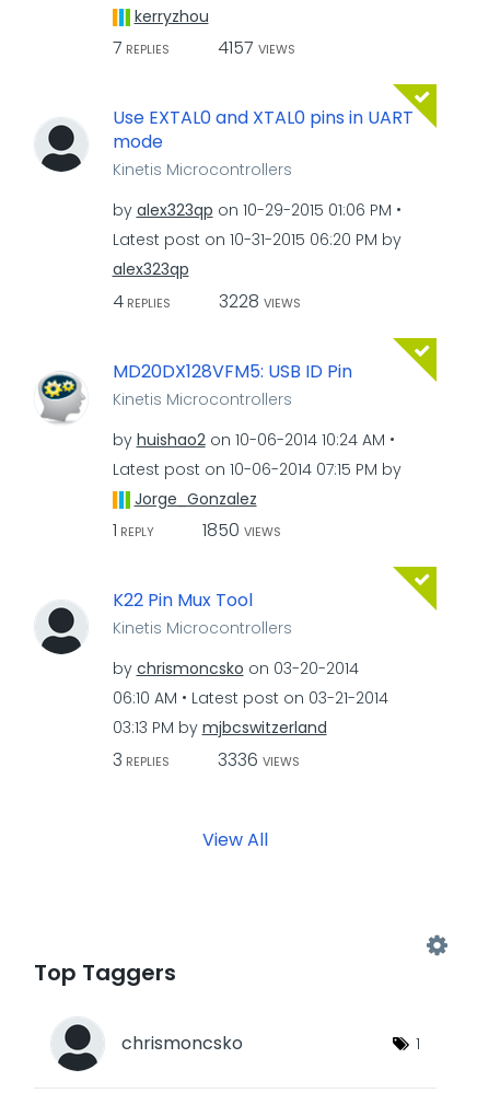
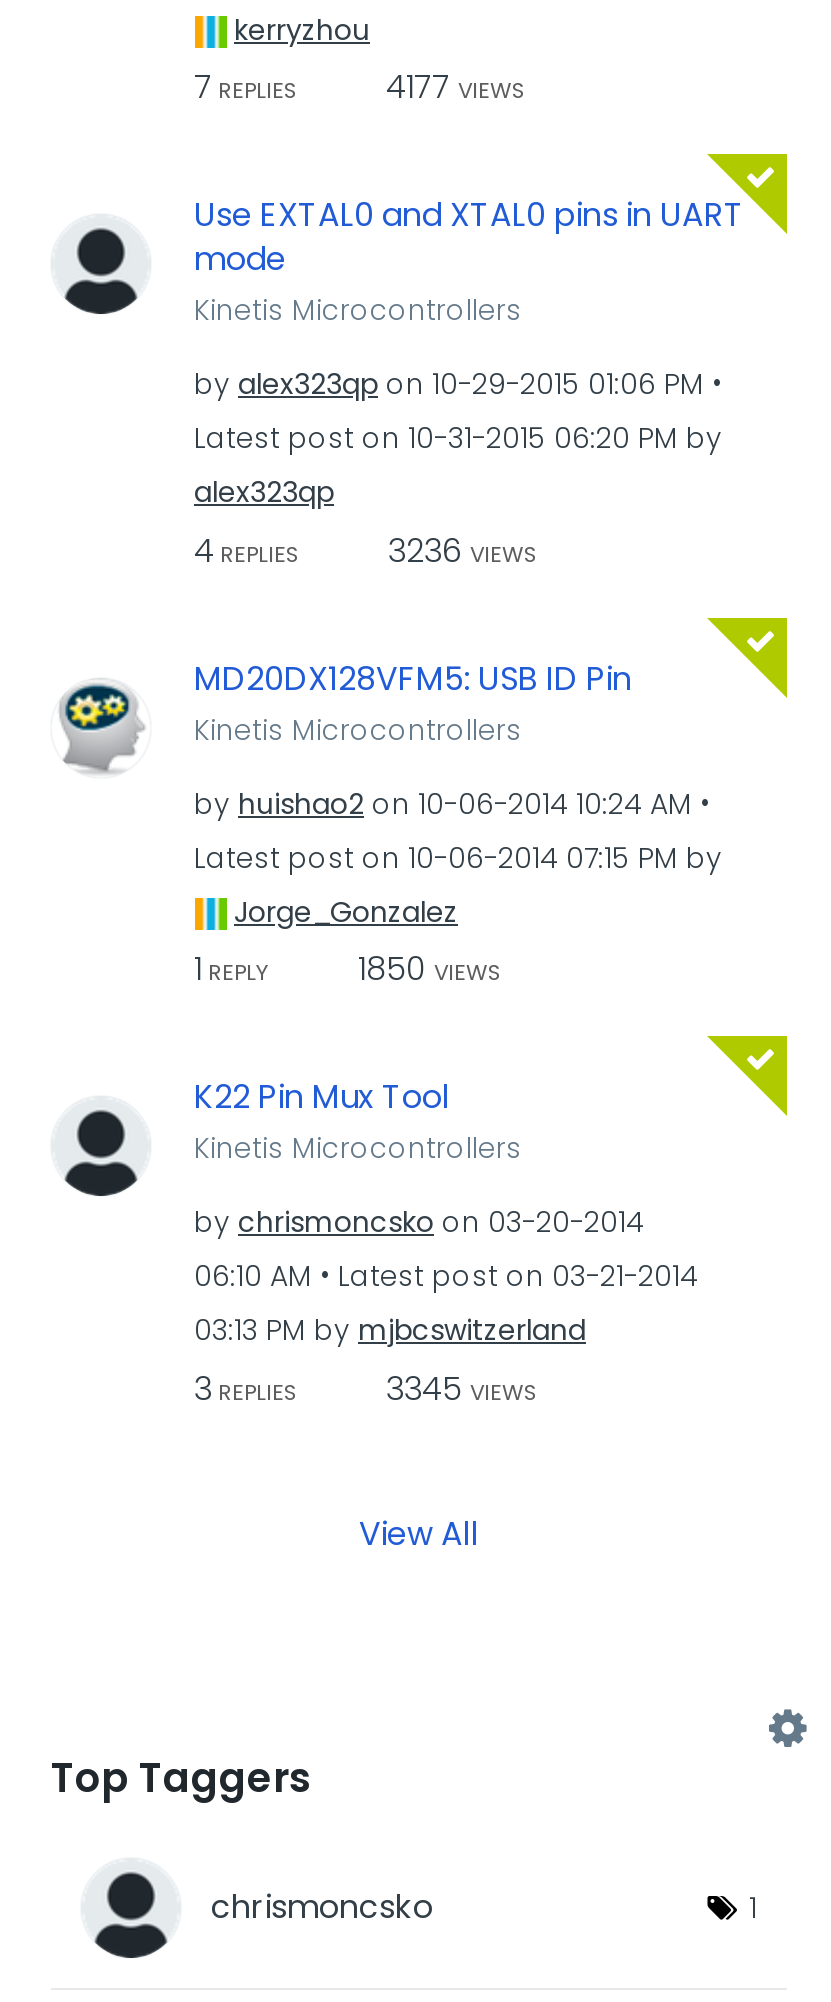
- 7 REPLIES 4157 VIEWS
+ 7 REPLIES 4177 VIEWS

- 4 REPLIES 3228 VIEWS
+ 4 REPLIES 3236 VIEWS

- 3 REPLIES 3336 VIEWS
+ 3 REPLIES 3345 VIEWS
